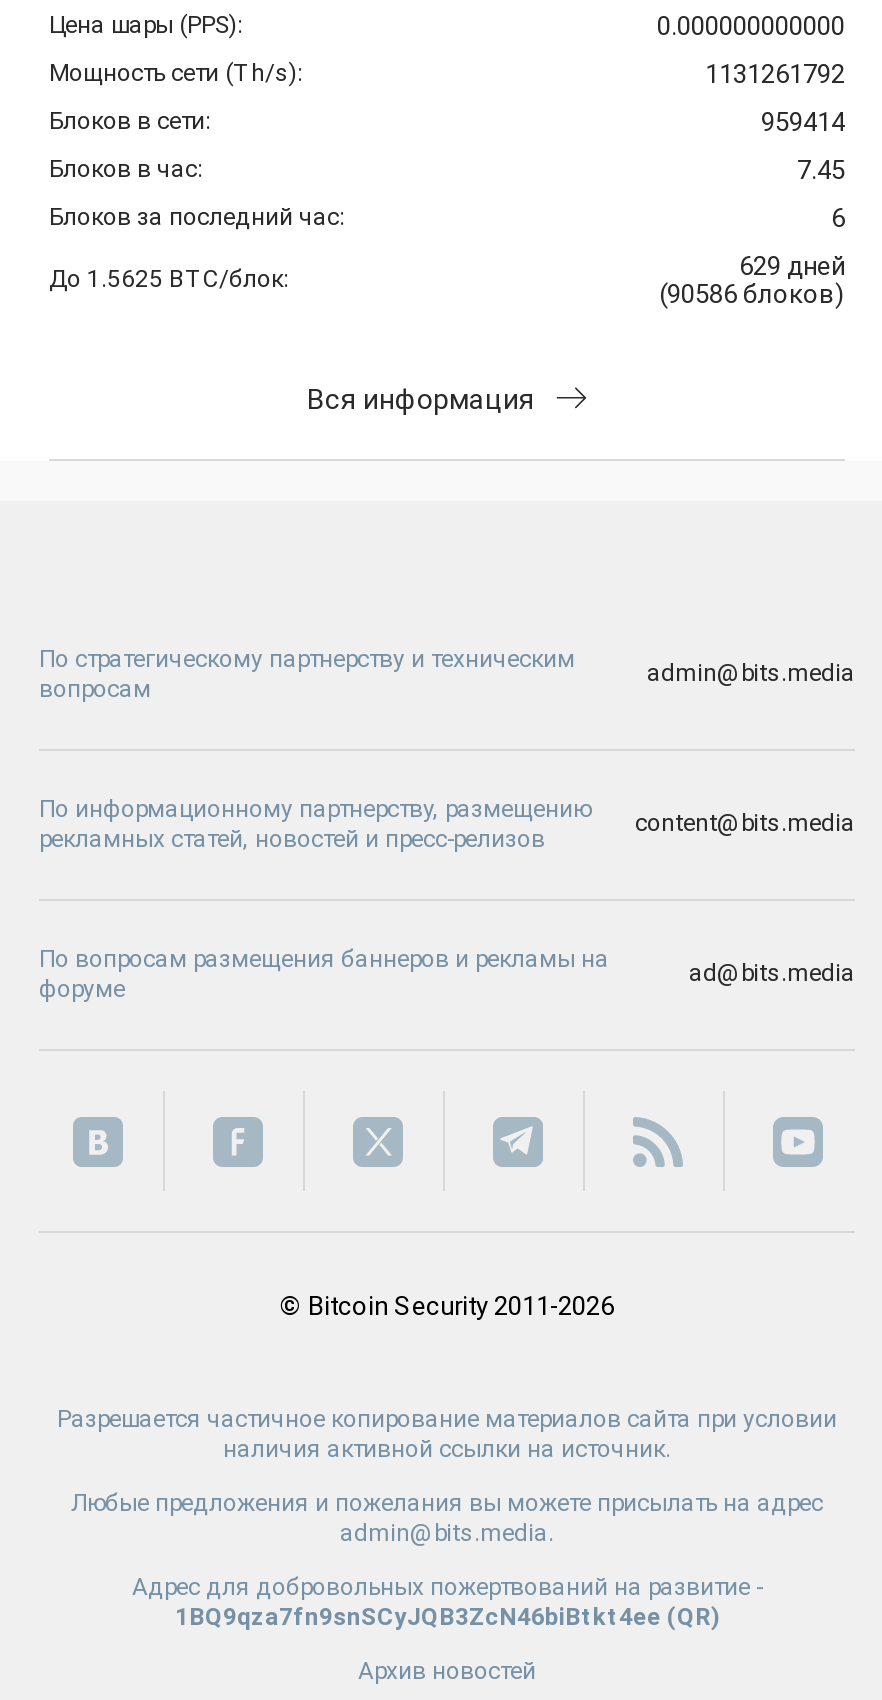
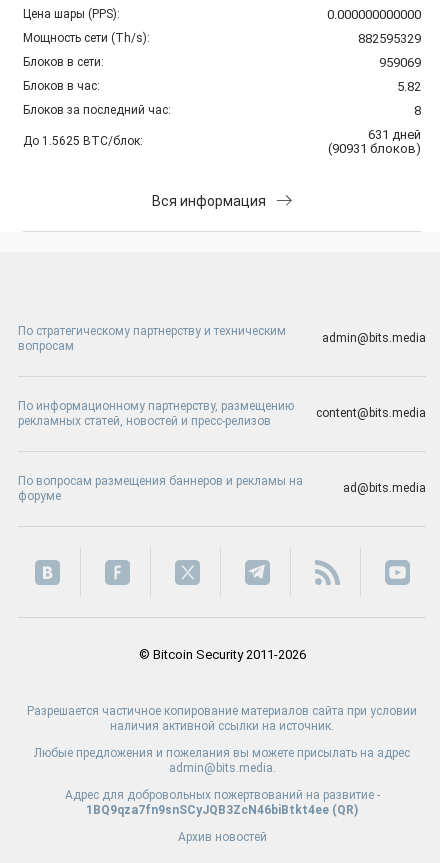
- 1131261792
+ 882595329

- 959414
+ 959069

- 7.45
+ 5.82

- 6
+ 8

- 629 дней
+ 631 дней

- (90586 блоков)
+ (90931 блоков)
